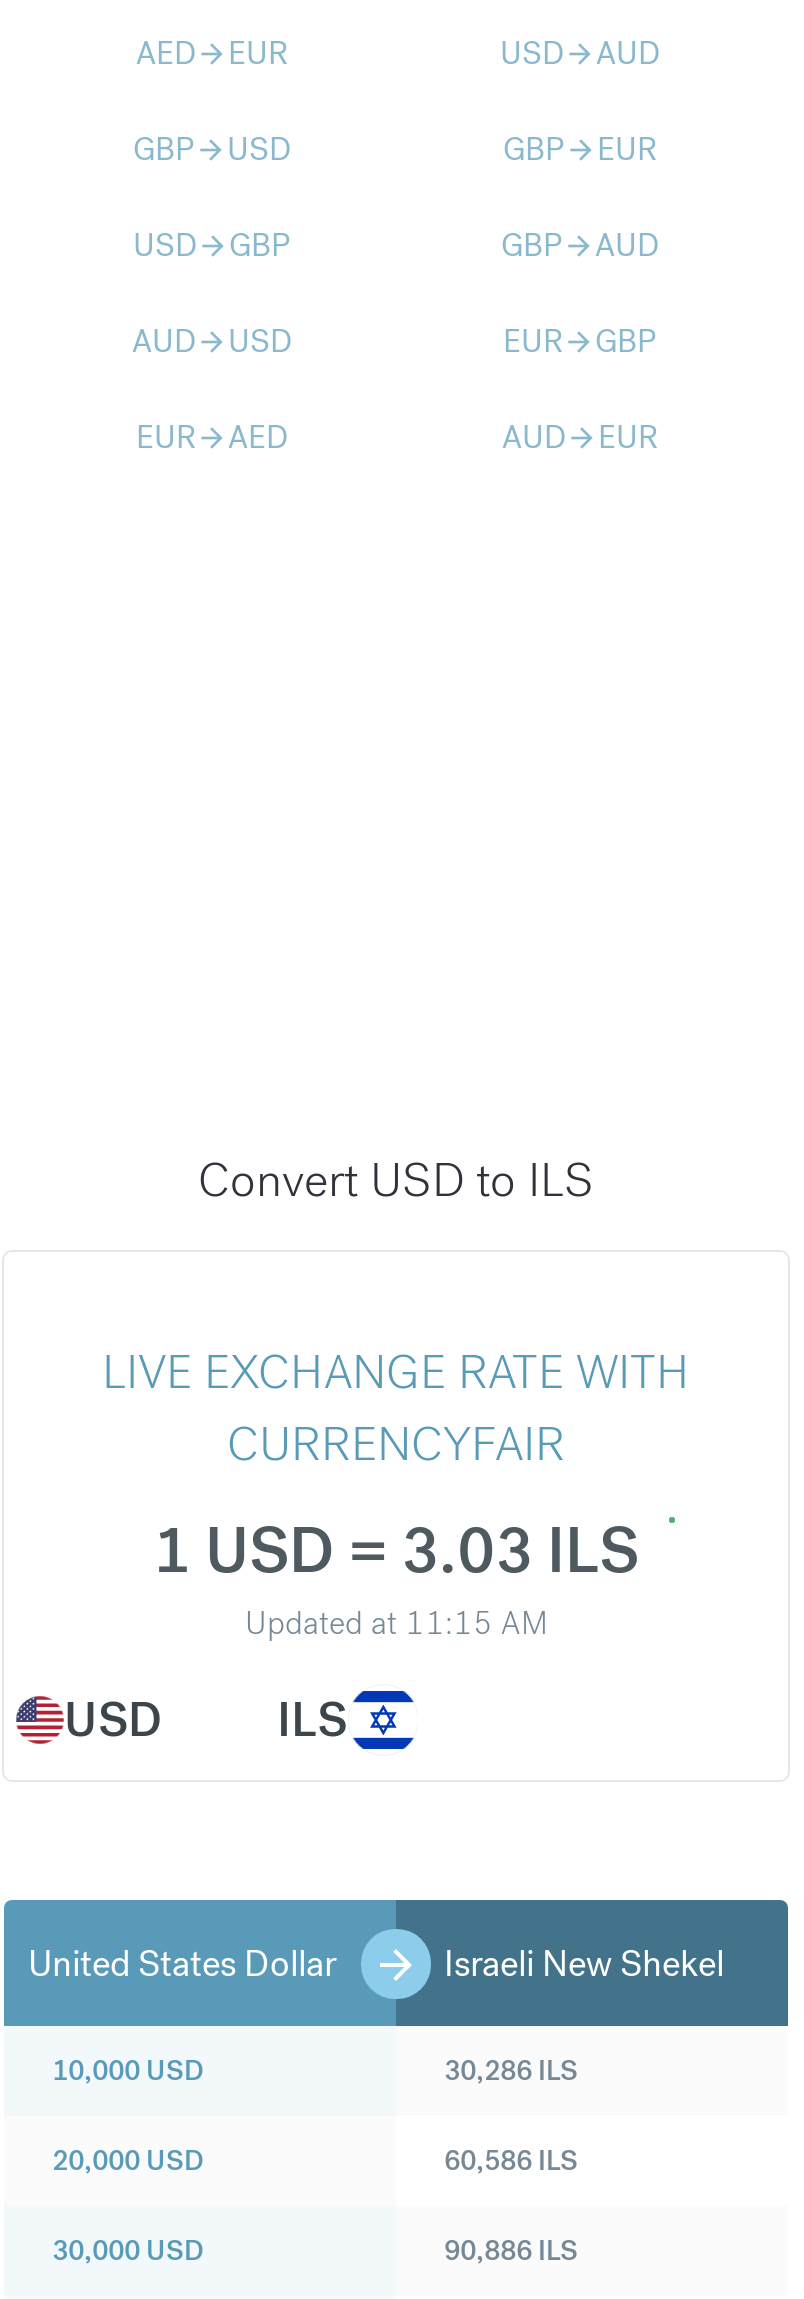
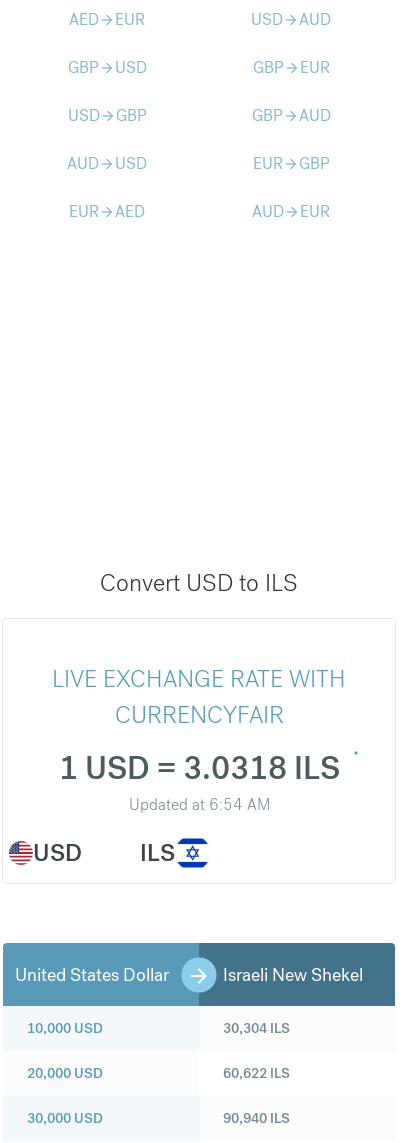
- 1 USD = 3.03 ILS
+ 1 USD = 3.0318 ILS

- Updated at 11:15 AM
+ Updated at 6:54 AM

- 30,286 ILS
+ 30,304 ILS

- 60,586 ILS
+ 60,622 ILS

- 90,886 ILS
+ 90,940 ILS
